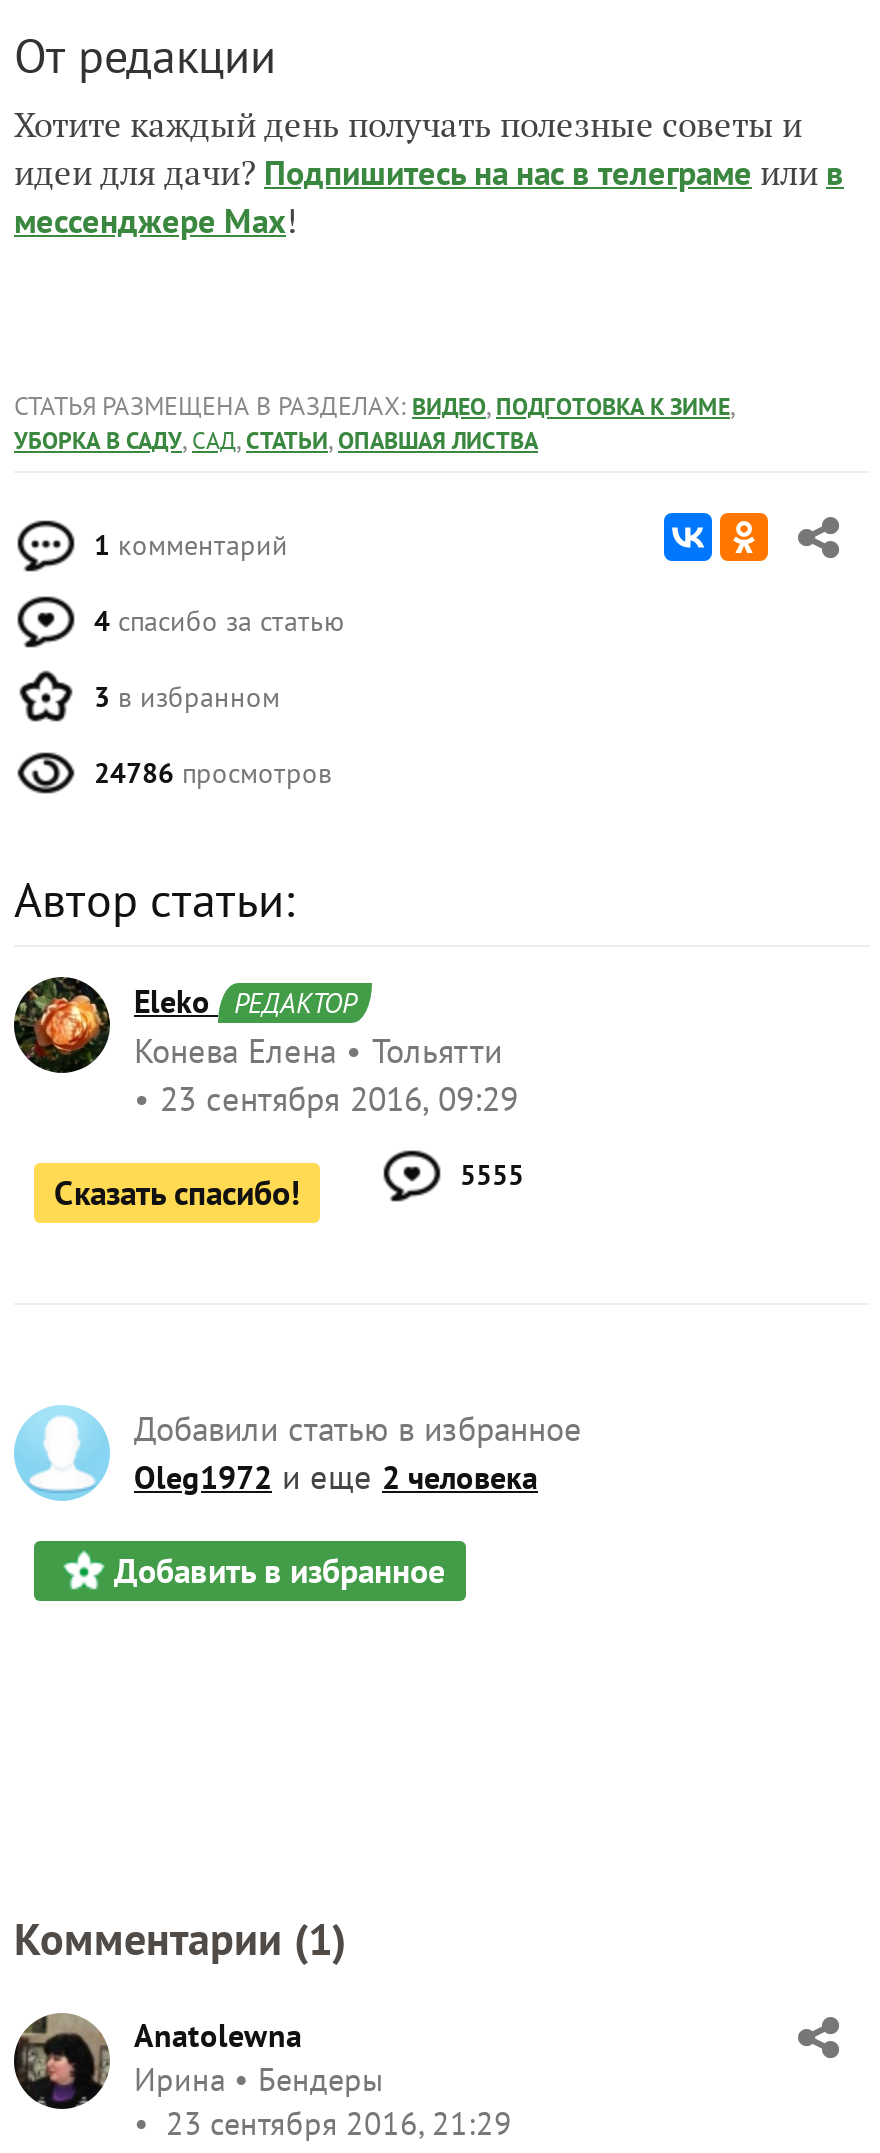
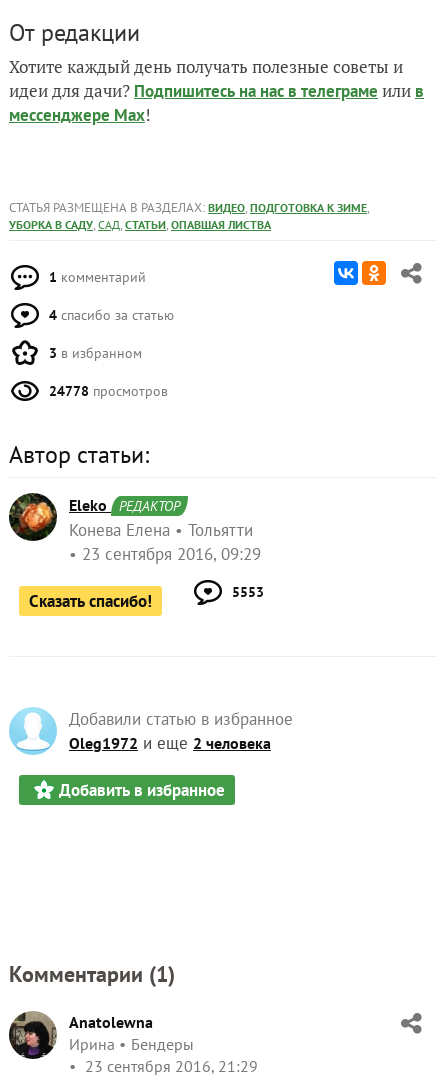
- 24786 просмотров
+ 24778 просмотров

- 5555
+ 5553
